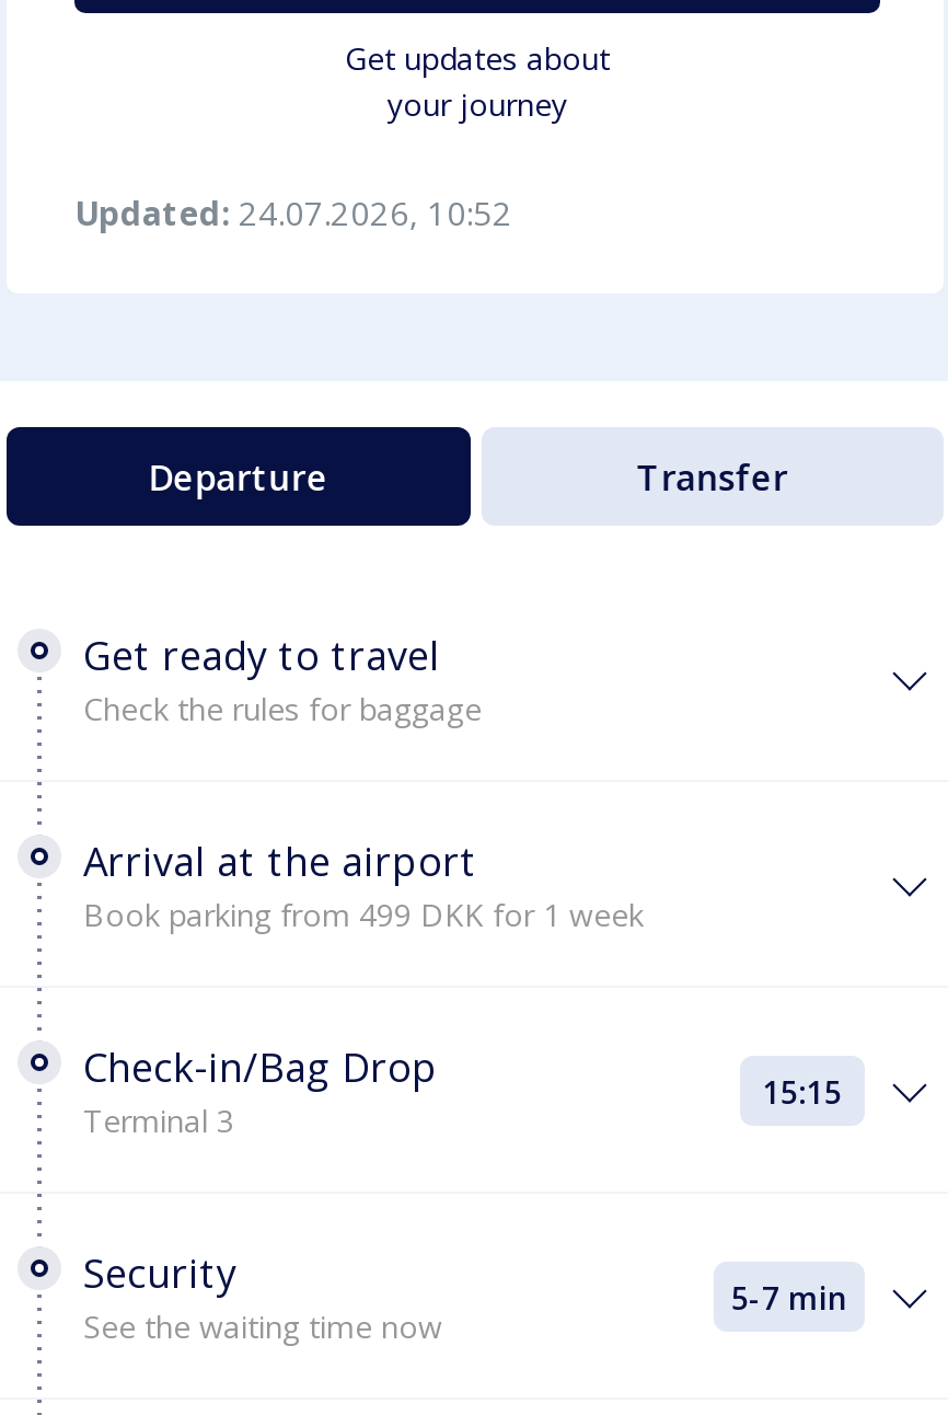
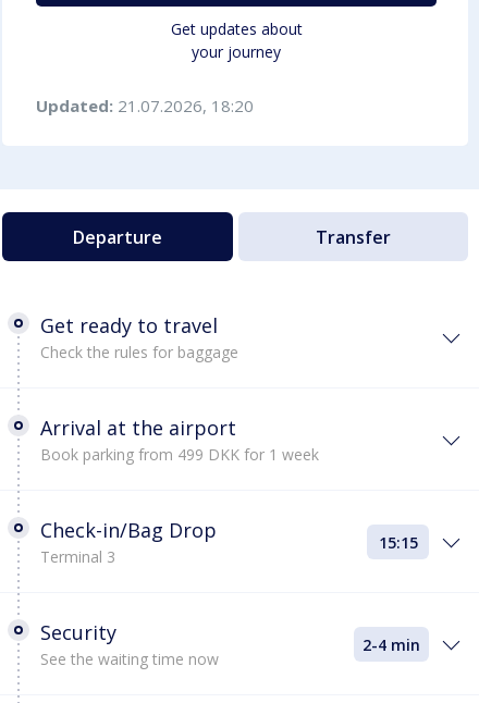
- Updated: 24.07.2026, 10:52
+ Updated: 21.07.2026, 18:20

- 5-7 min
+ 2-4 min
